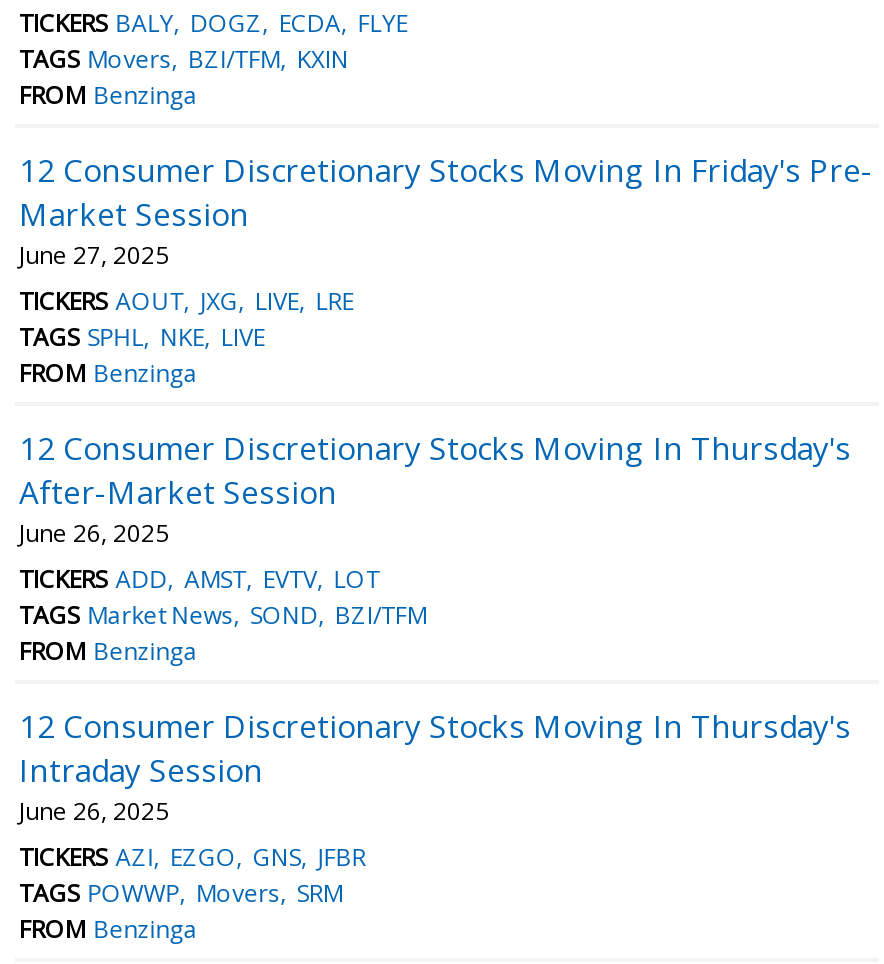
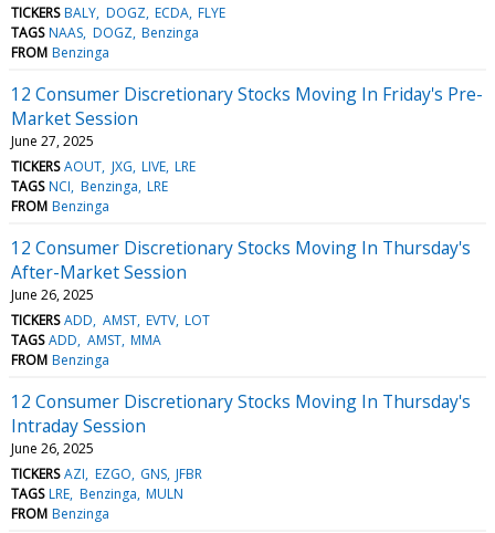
- TAGS Movers BZI/TFM KXIN
+ TAGS NAAS DOGZ Benzinga

- TAGS SPHL NKE LIVE
+ TAGS NCI Benzinga LRE

- TAGS Market News SOND BZI/TFM
+ TAGS ADD AMST MMA

- TAGS POWWP Movers SRM
+ TAGS LRE Benzinga MULN
